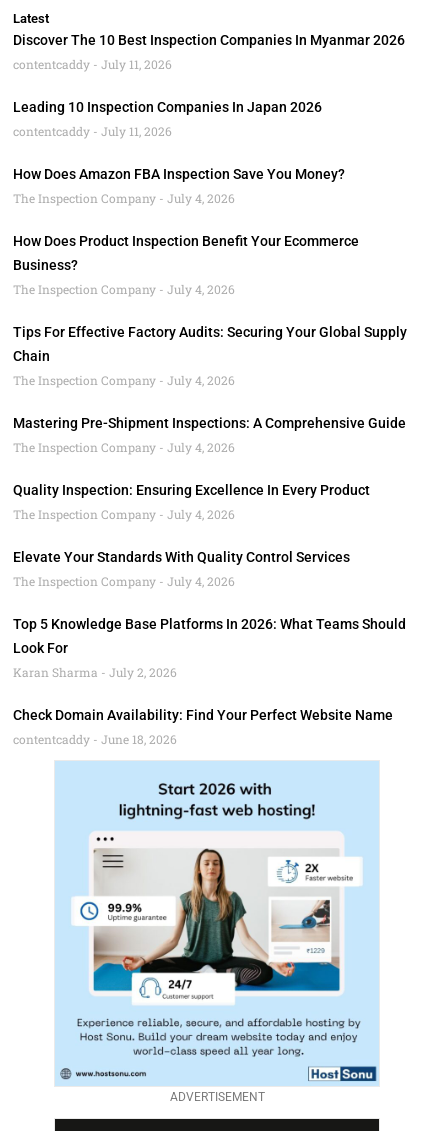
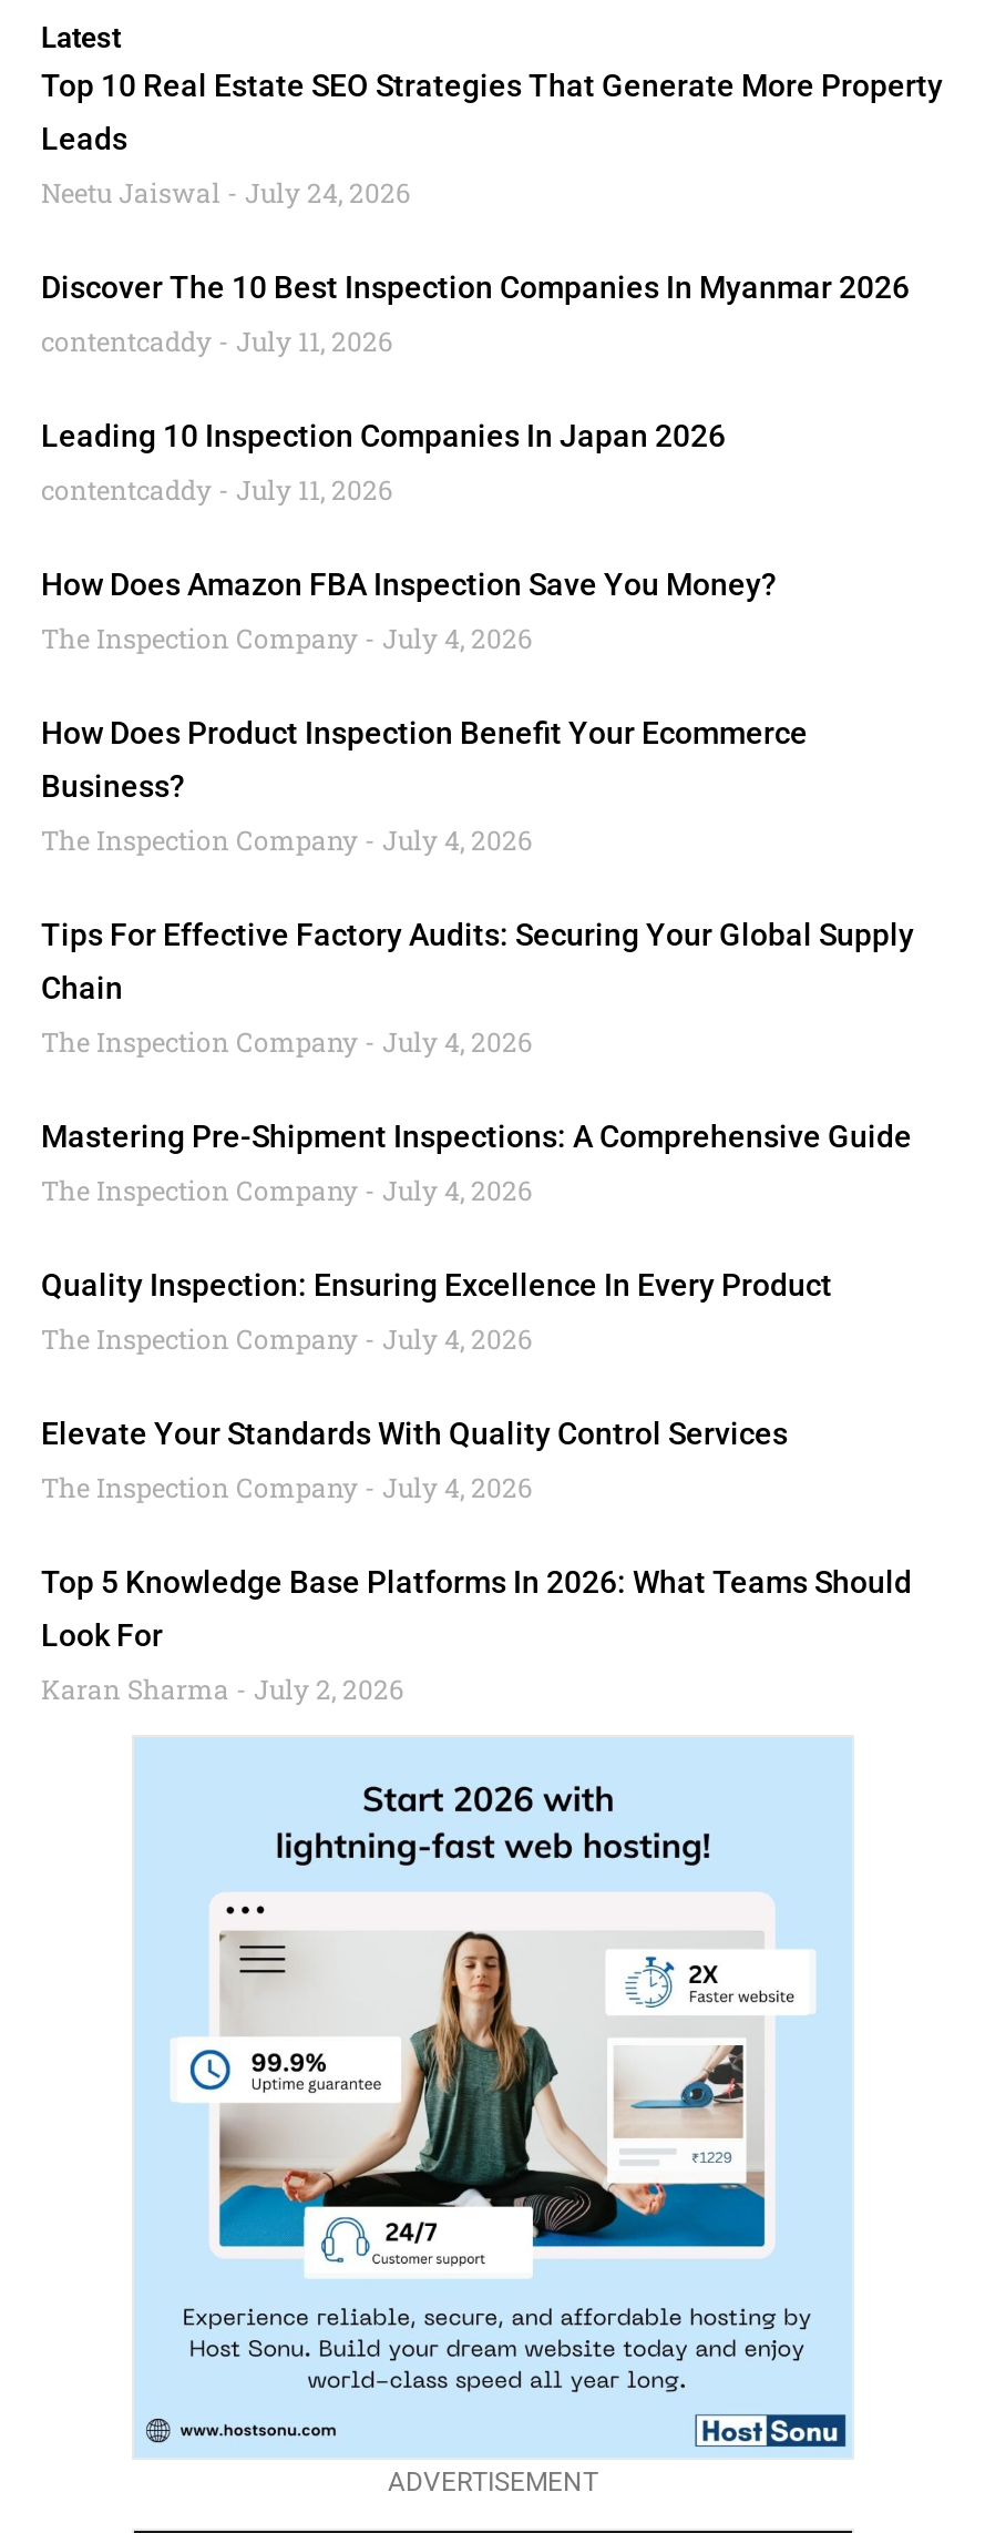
+ Top 10 Real Estate SEO Strategies That Generate More Property
+ Leads
+ Neetu Jaiswal July 24, 2026

moved down: Discover The 10 Best Inspection Companies In Myanmar 2026 | contentcaddy July 11, 2026 | Leading 10 Inspection Companies In Japan 2026 | ... | Look For | Karan Sharma July 2, 2026

- Check Domain Availability: Find Your Perfect Website Name
- contentcaddy June 18, 2026
